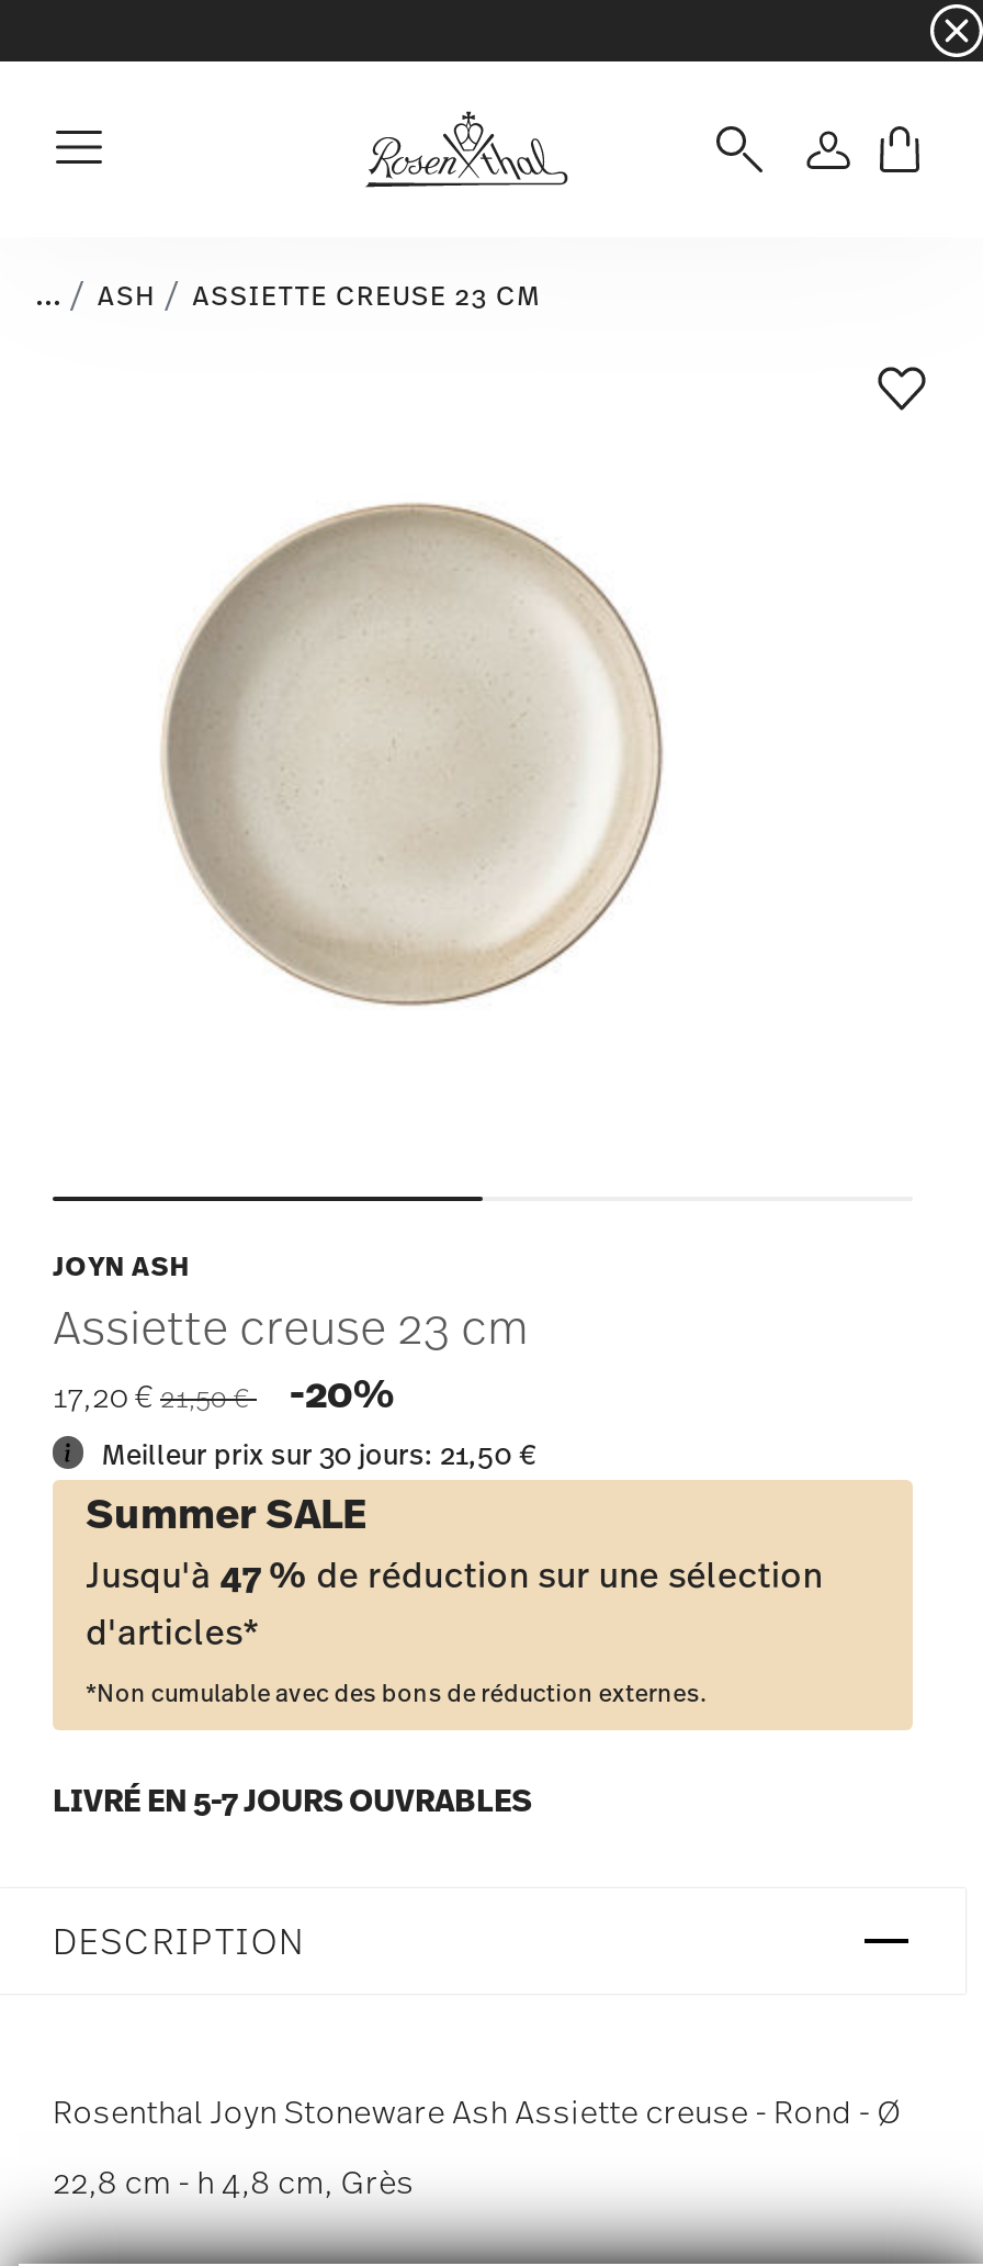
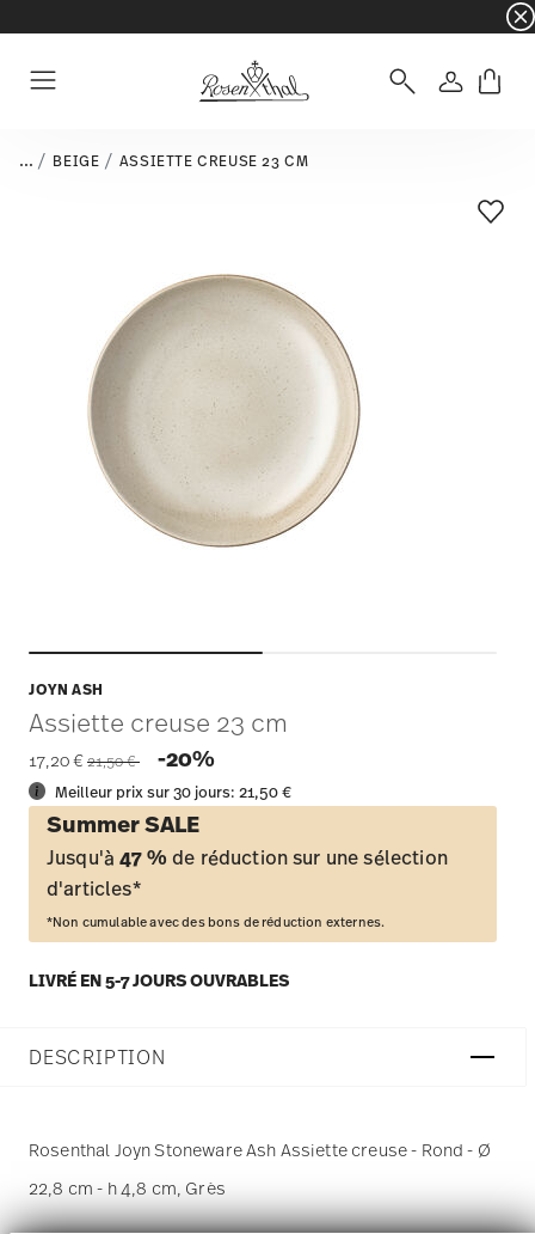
- ASH
+ BEIGE
